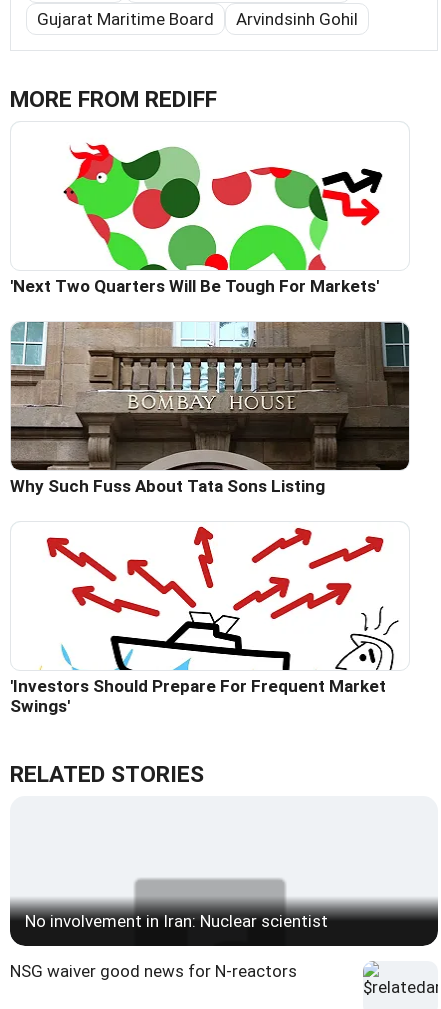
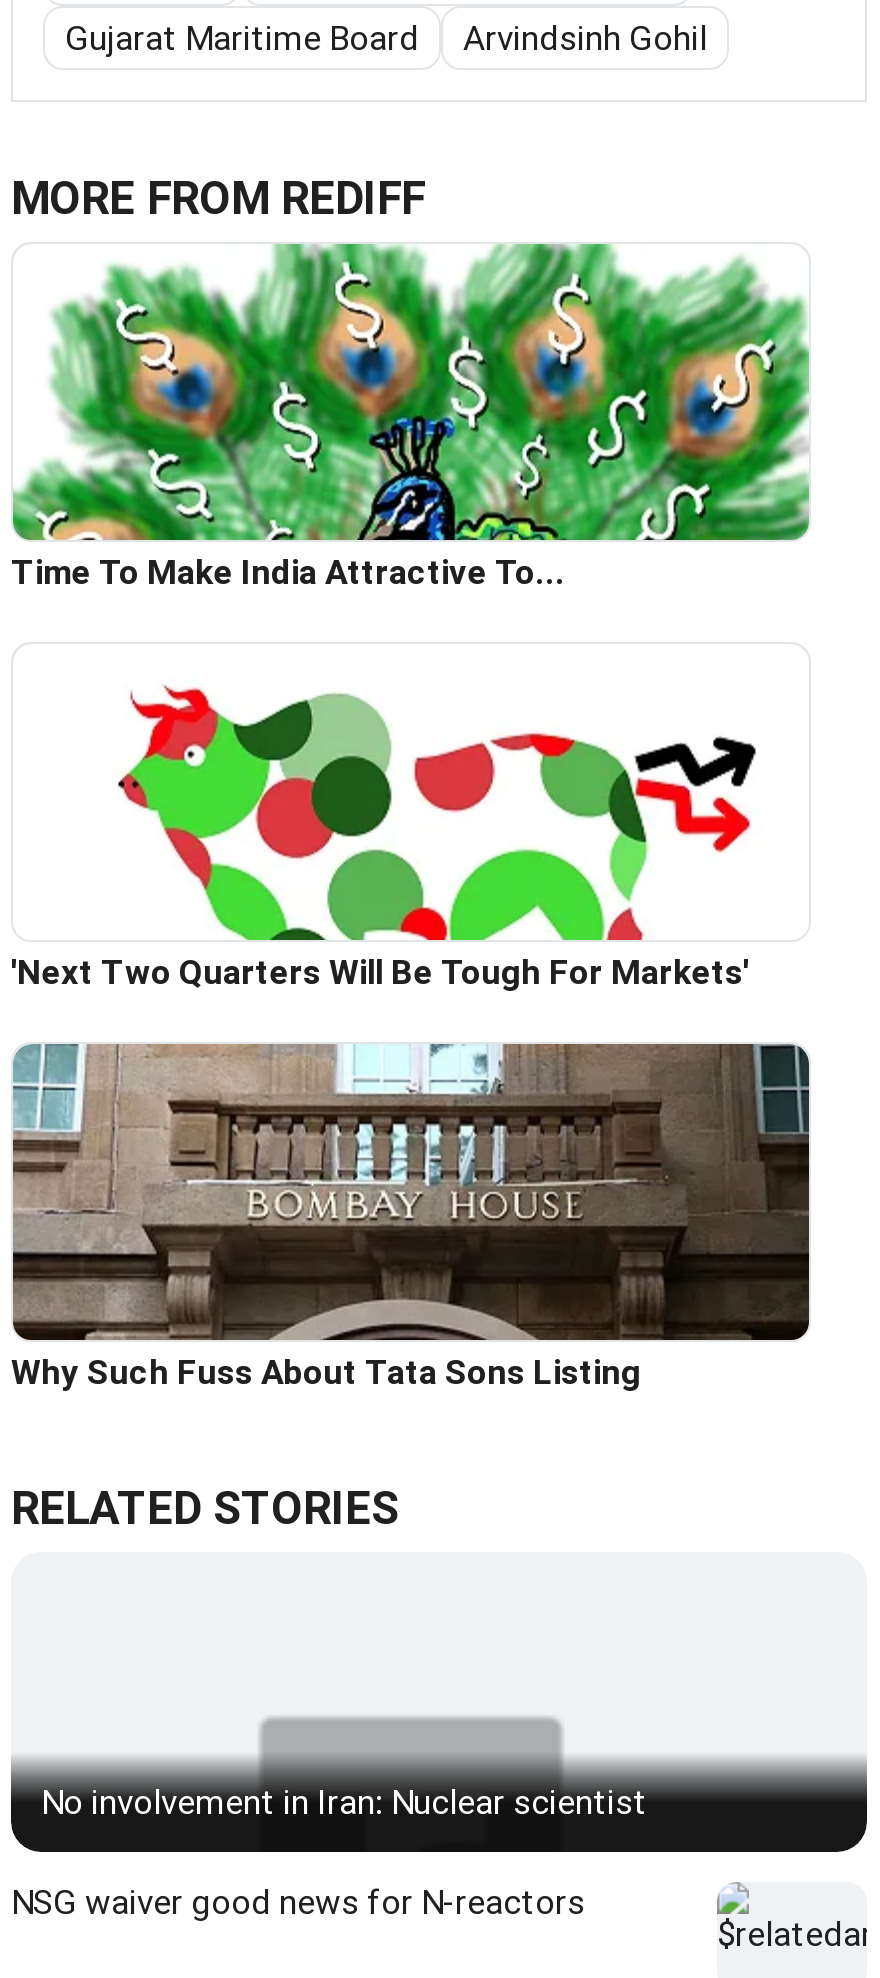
+ [image]
+ Time To Make India Attractive To...

moved down: [image] | 'Next Two Quarters Will Be Tough For Markets' | Why Such Fuss About Tata Sons Listing

- [image]
- 'Investors Should Prepare For Frequent Market
- Swings'
